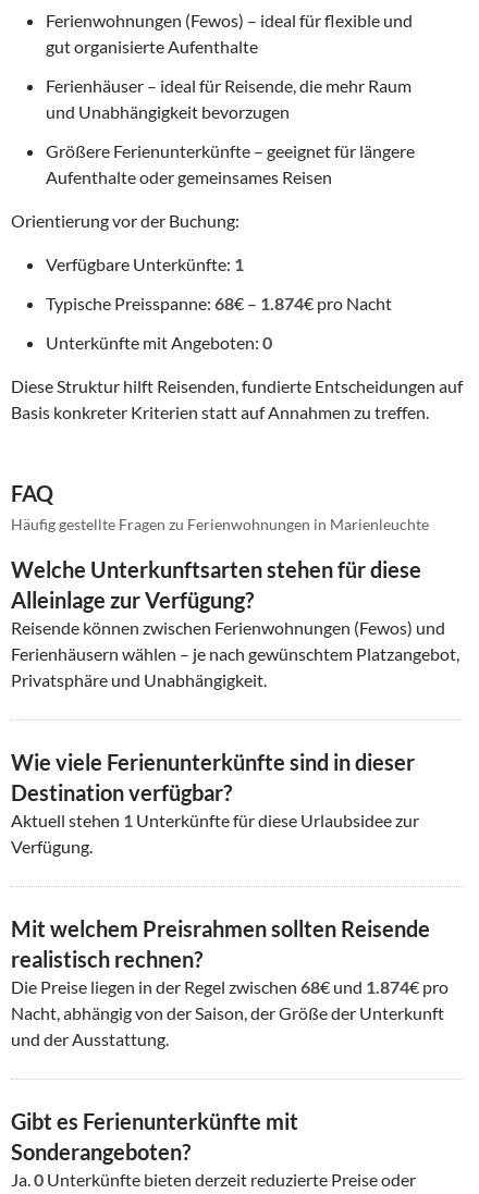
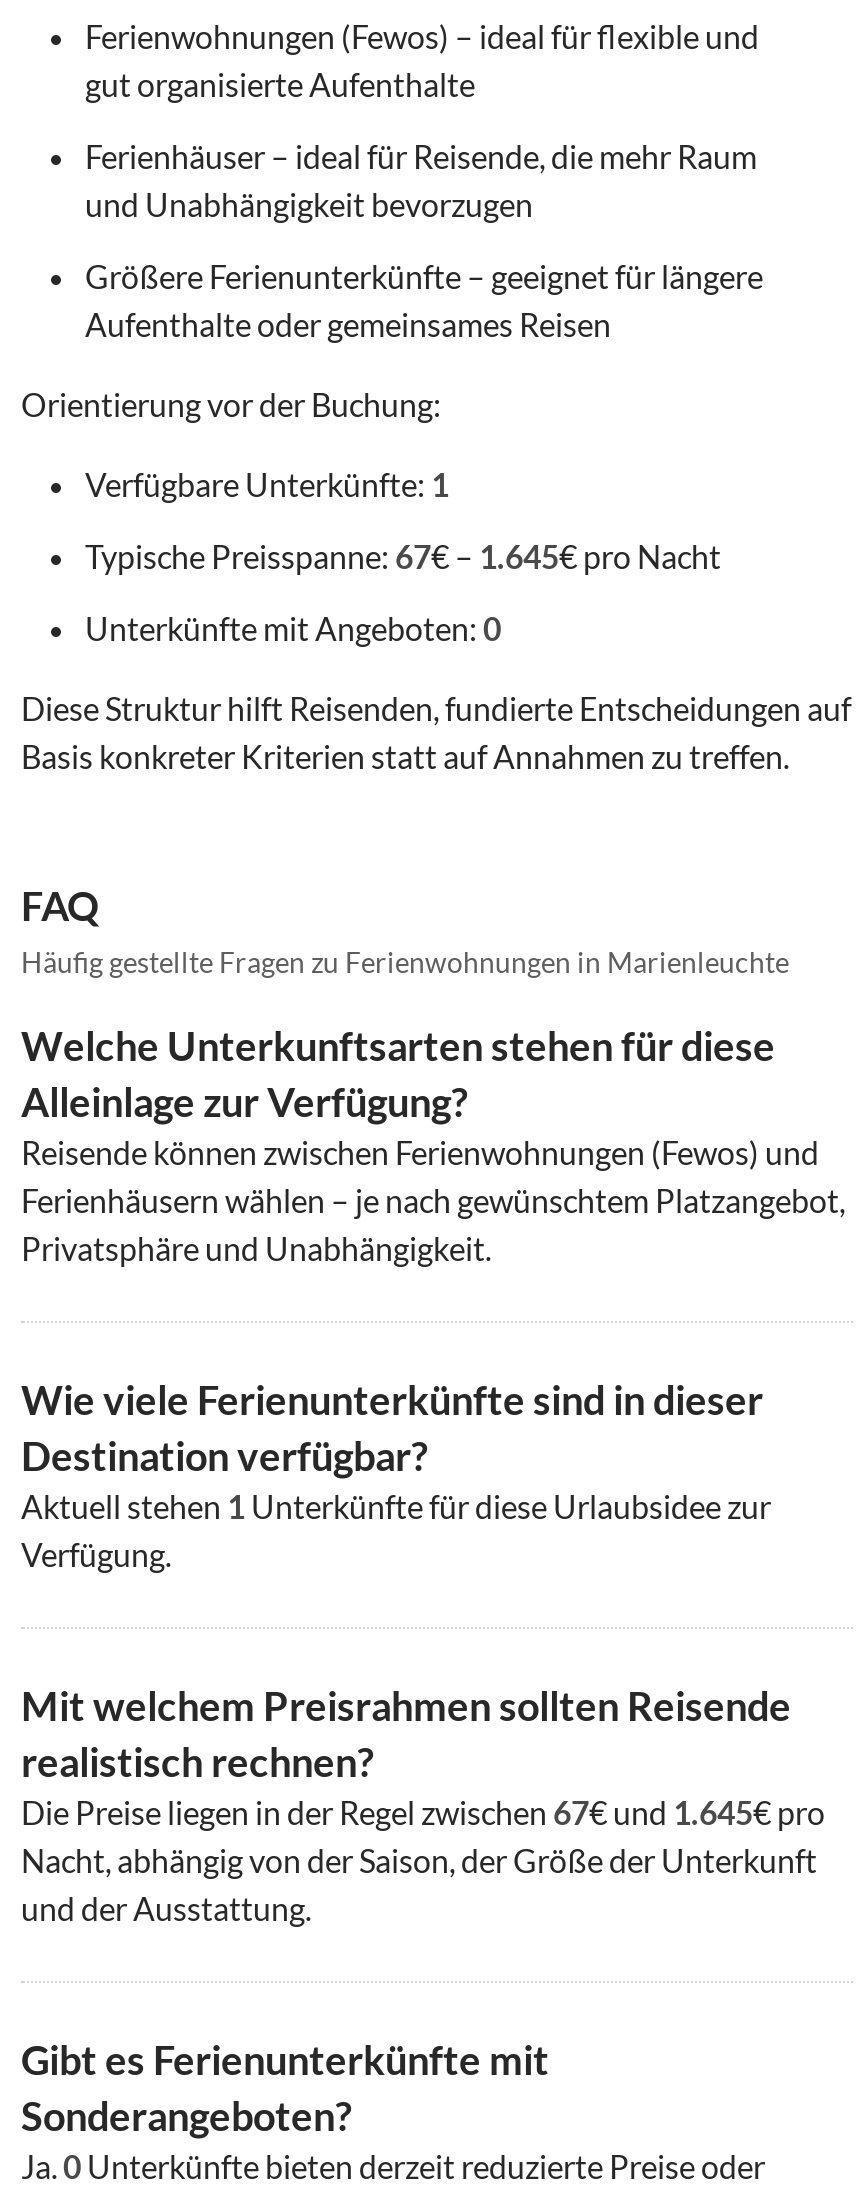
- Typische Preisspanne: 68€ – 1.874€ pro Nacht
+ Typische Preisspanne: 67€ – 1.645€ pro Nacht

- Die Preise liegen in der Regel zwischen 68€ und 1.874€ pro
+ Die Preise liegen in der Regel zwischen 67€ und 1.645€ pro
